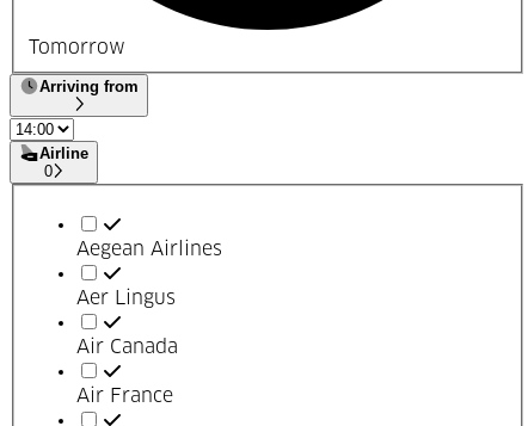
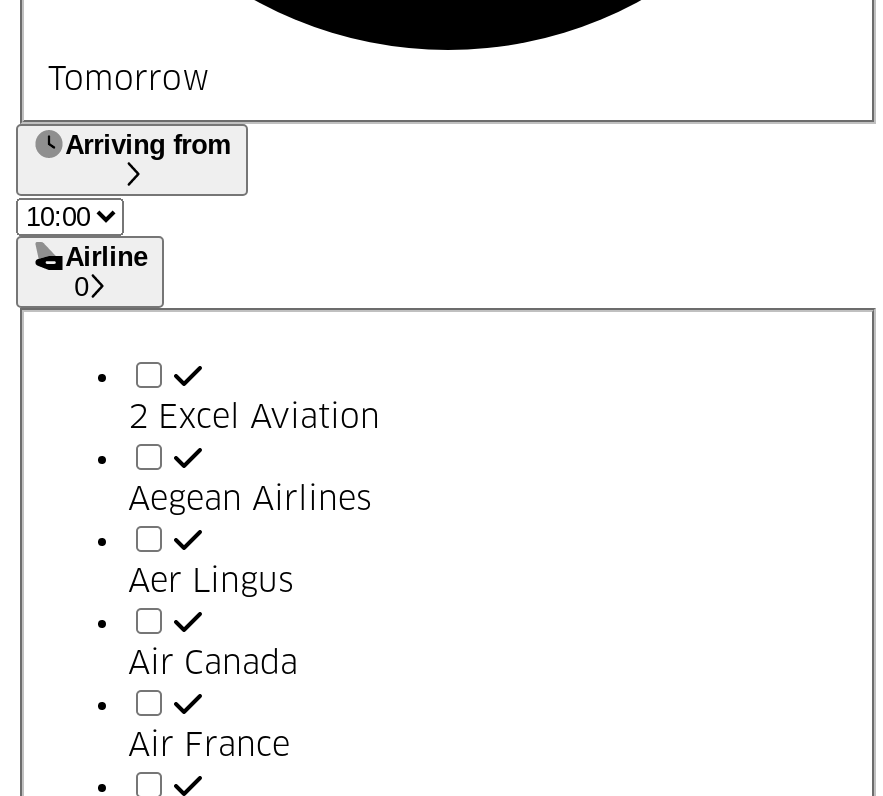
+ 2 Excel Aviation
